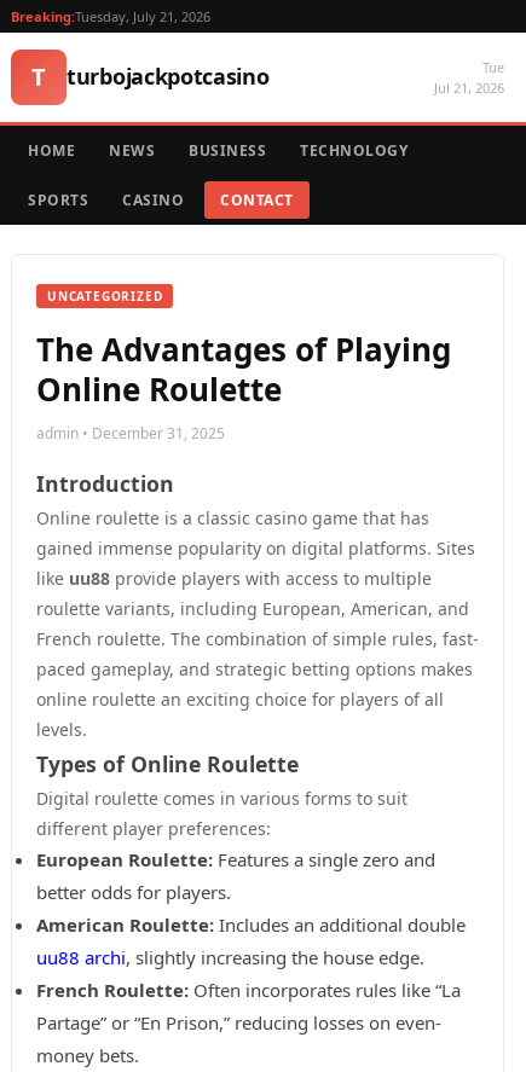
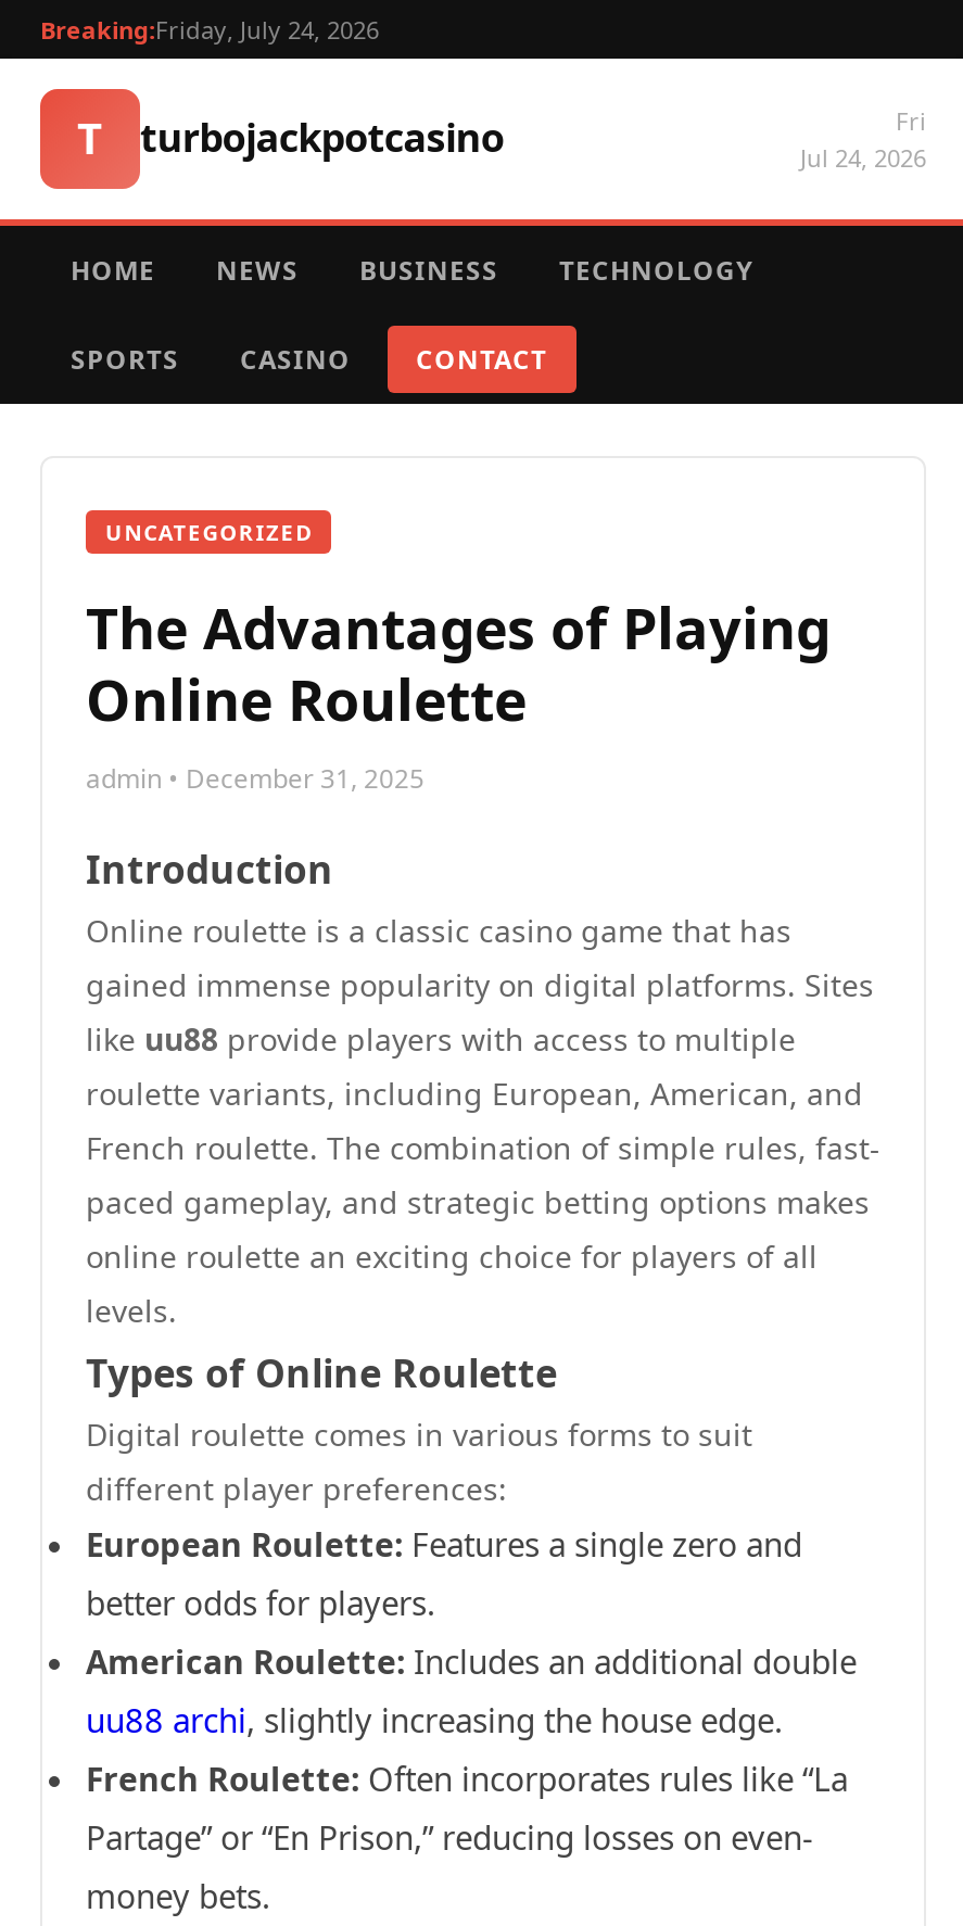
- Breaking:Tuesday, July 21, 2026
+ Breaking:Friday, July 24, 2026

- Tue
- Jul 21, 2026
+ Fri
+ Jul 24, 2026
